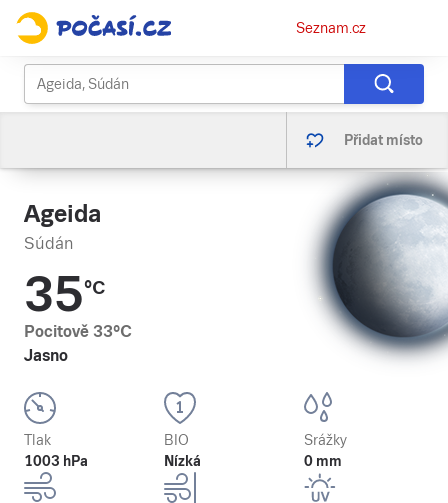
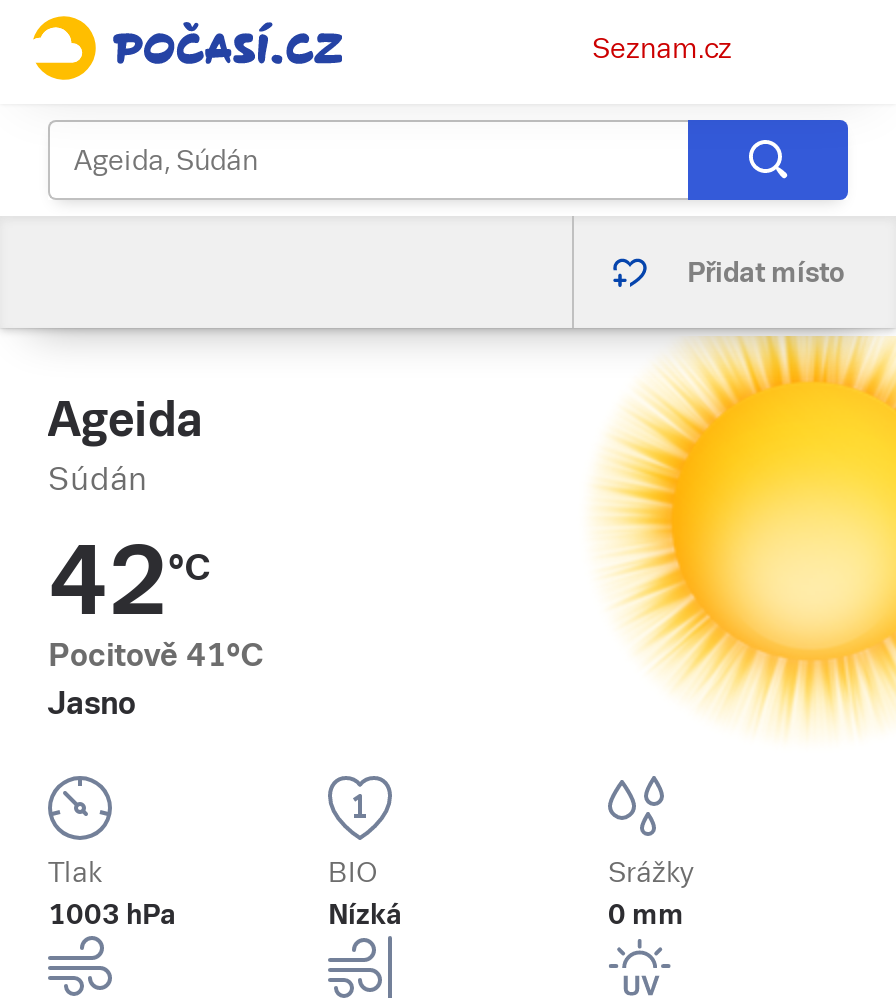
- [image]
+ [image]

- 35°C
+ 42°C

- Pocitově 33°C
+ Pocitově 41°C
